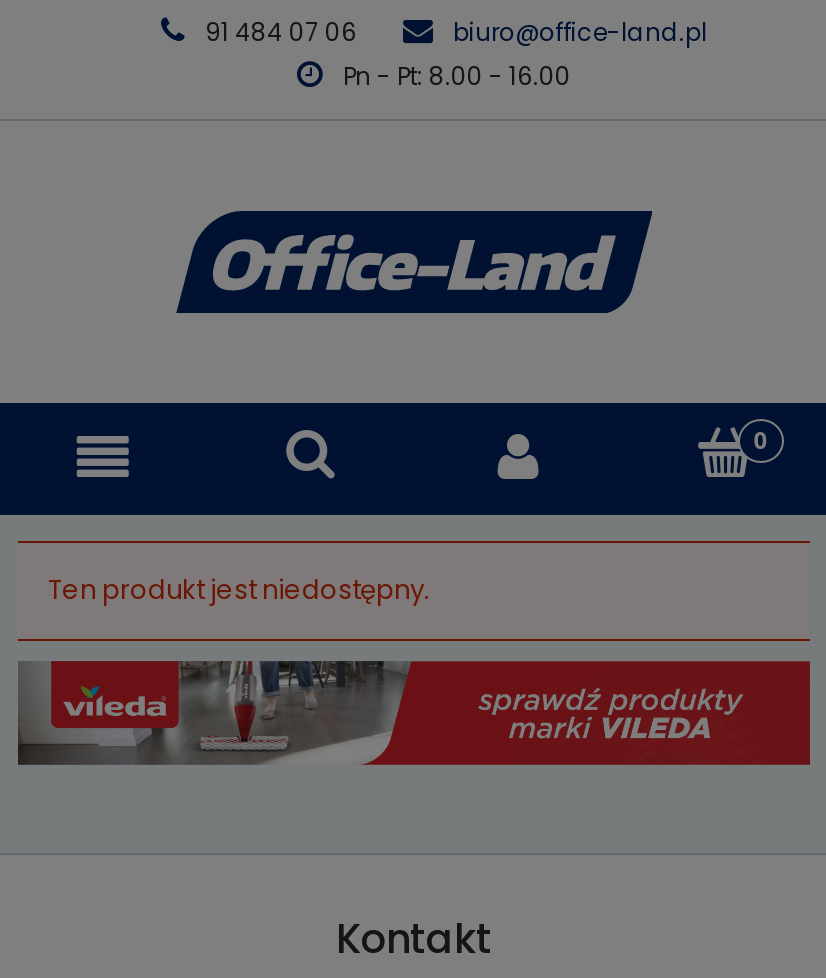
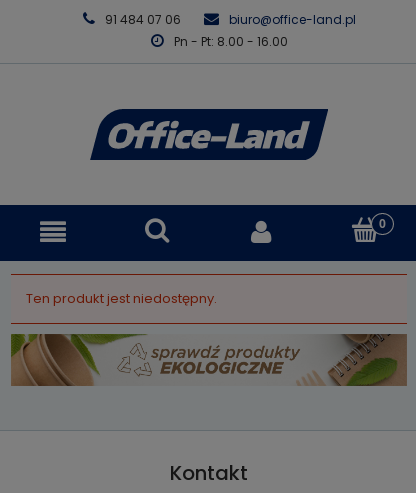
- [image]
+ [image]
